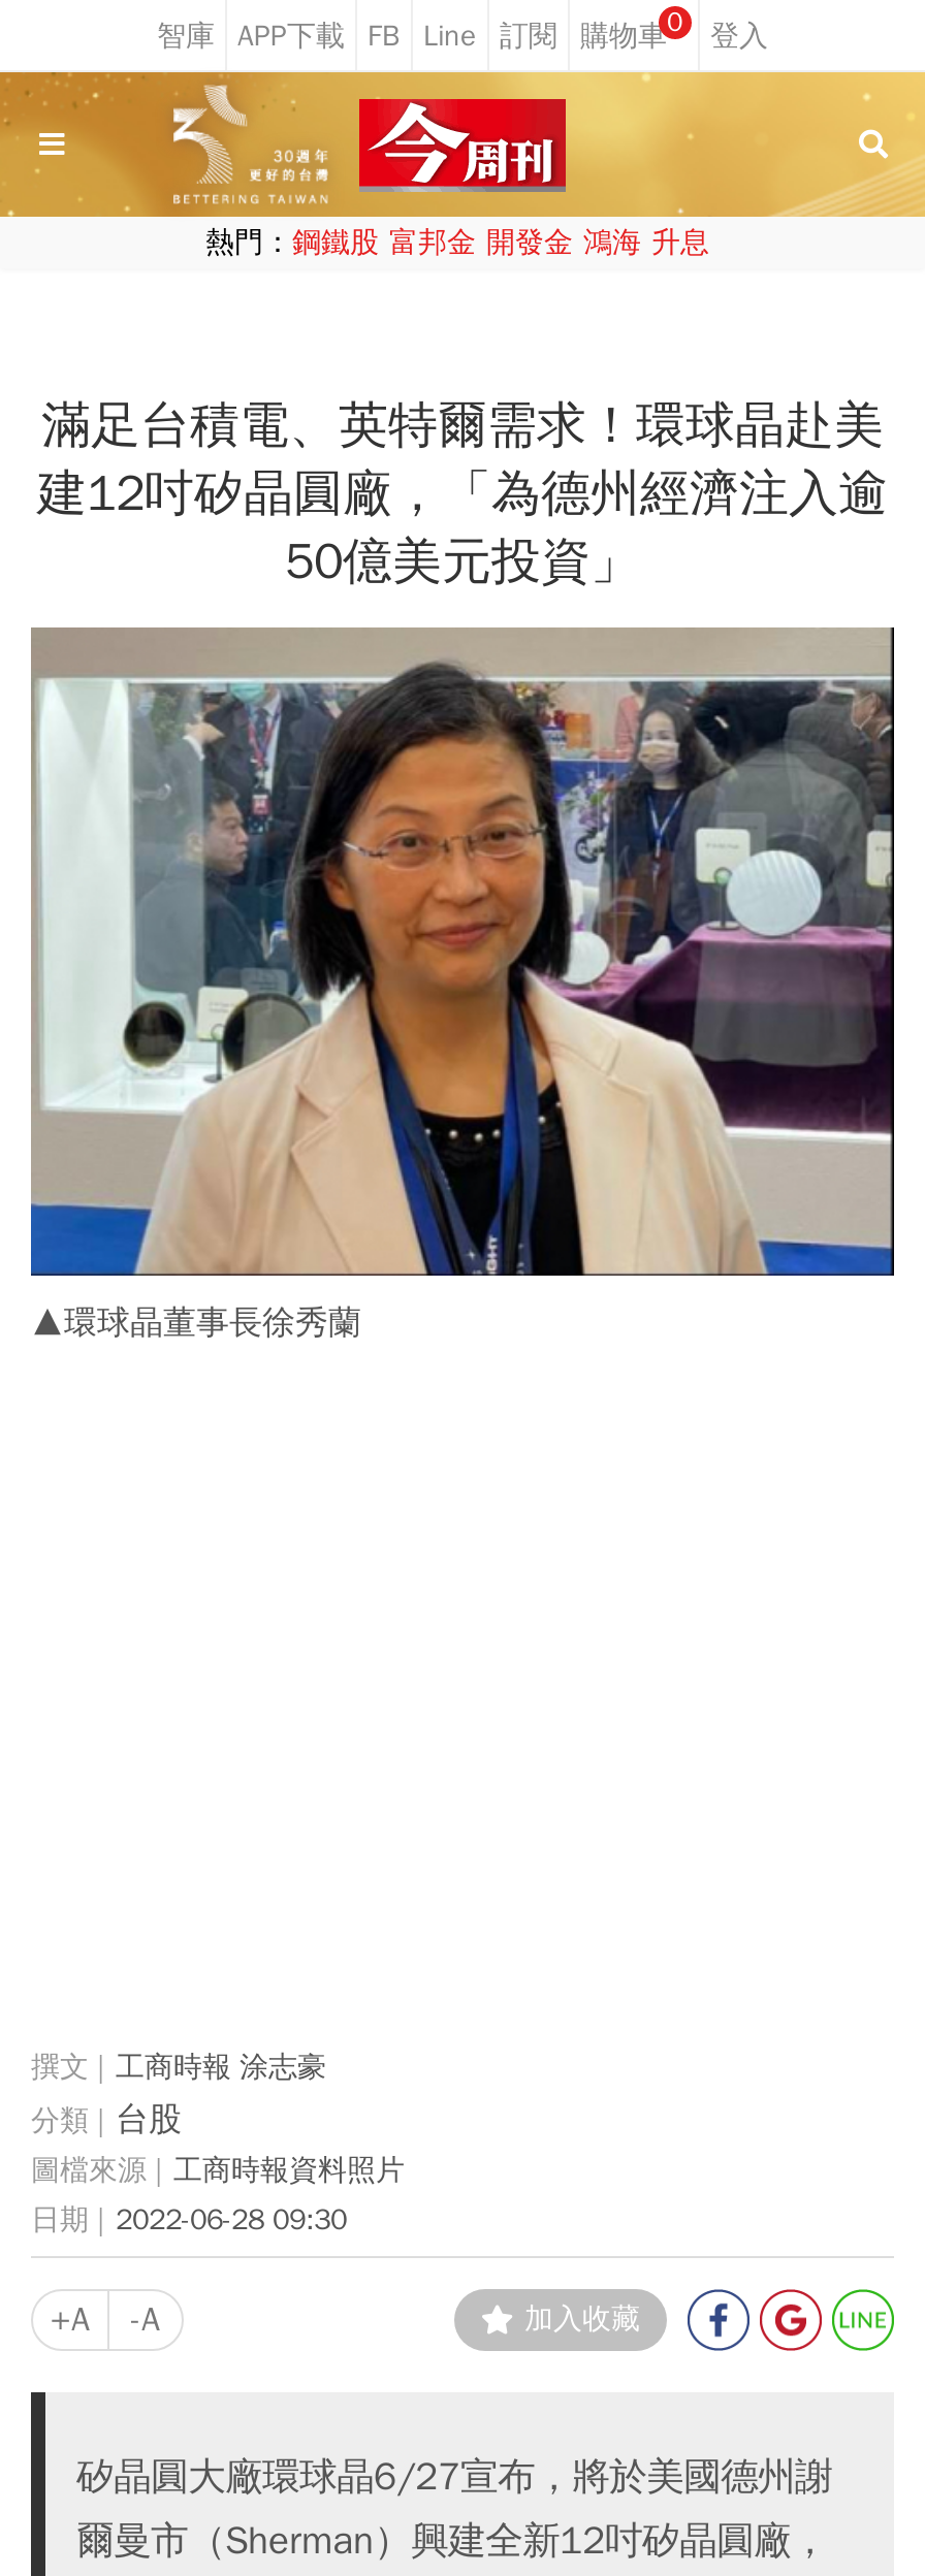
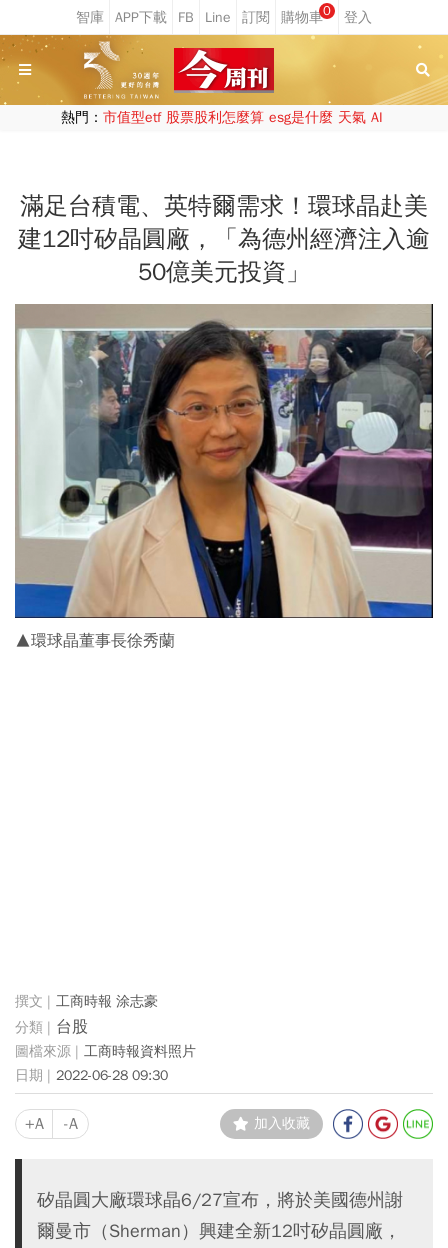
- 熱門：鋼鐵股 富邦金 開發金 鴻海 升息
+ 熱門：市值型etf 股票股利怎麼算 esg是什麼 天氣 AI
